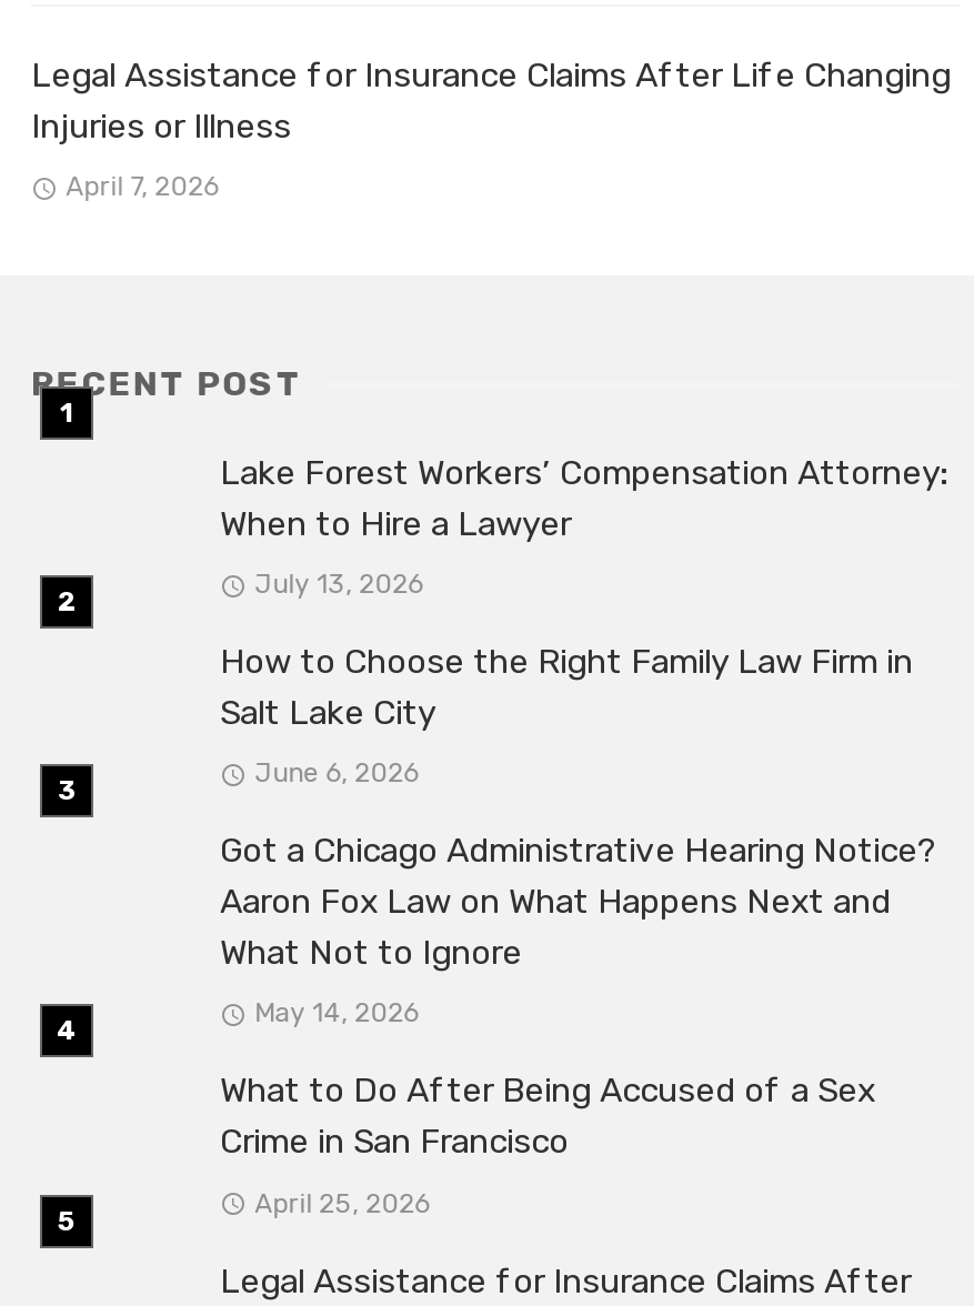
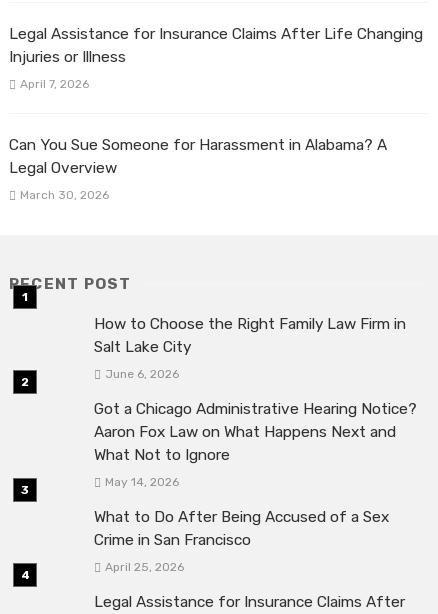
+ Can You Sue Someone for Harassment in Alabama? A
+ Legal Overview
+ March 30, 2026

moved down: RECENT POST

- Lake Forest Workers’ Compensation Attorney:
- When to Hire a Lawyer
- July 13, 2026
